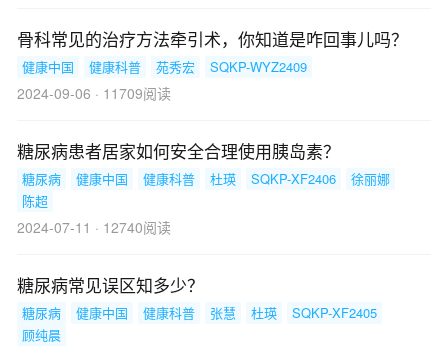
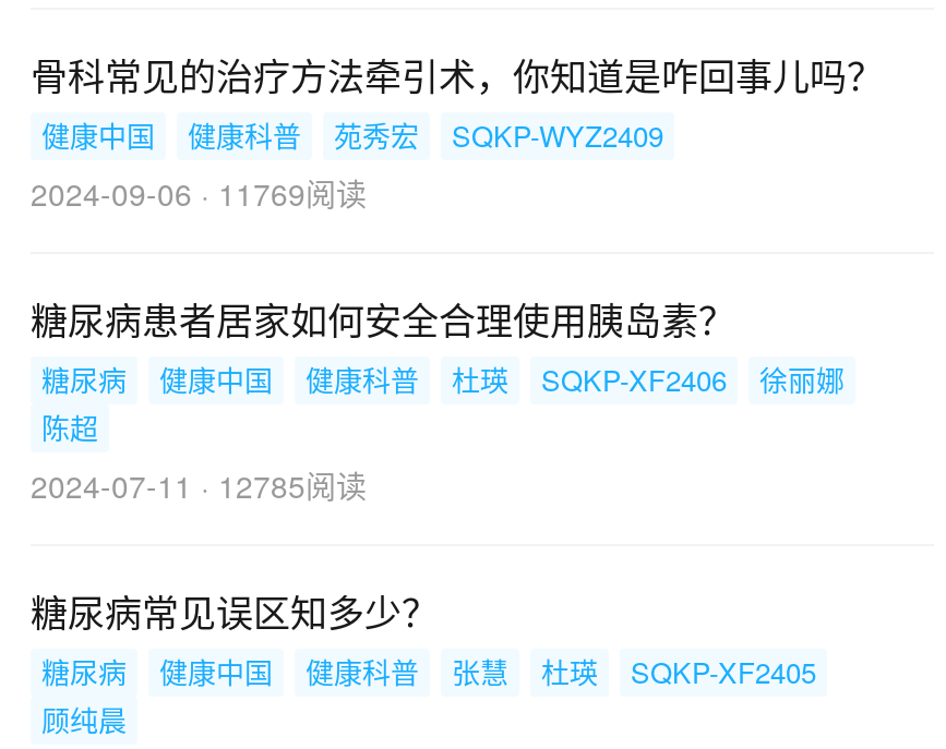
- 2024-09-06 · 11709阅读
+ 2024-09-06 · 11769阅读

- 2024-07-11 · 12740阅读
+ 2024-07-11 · 12785阅读
